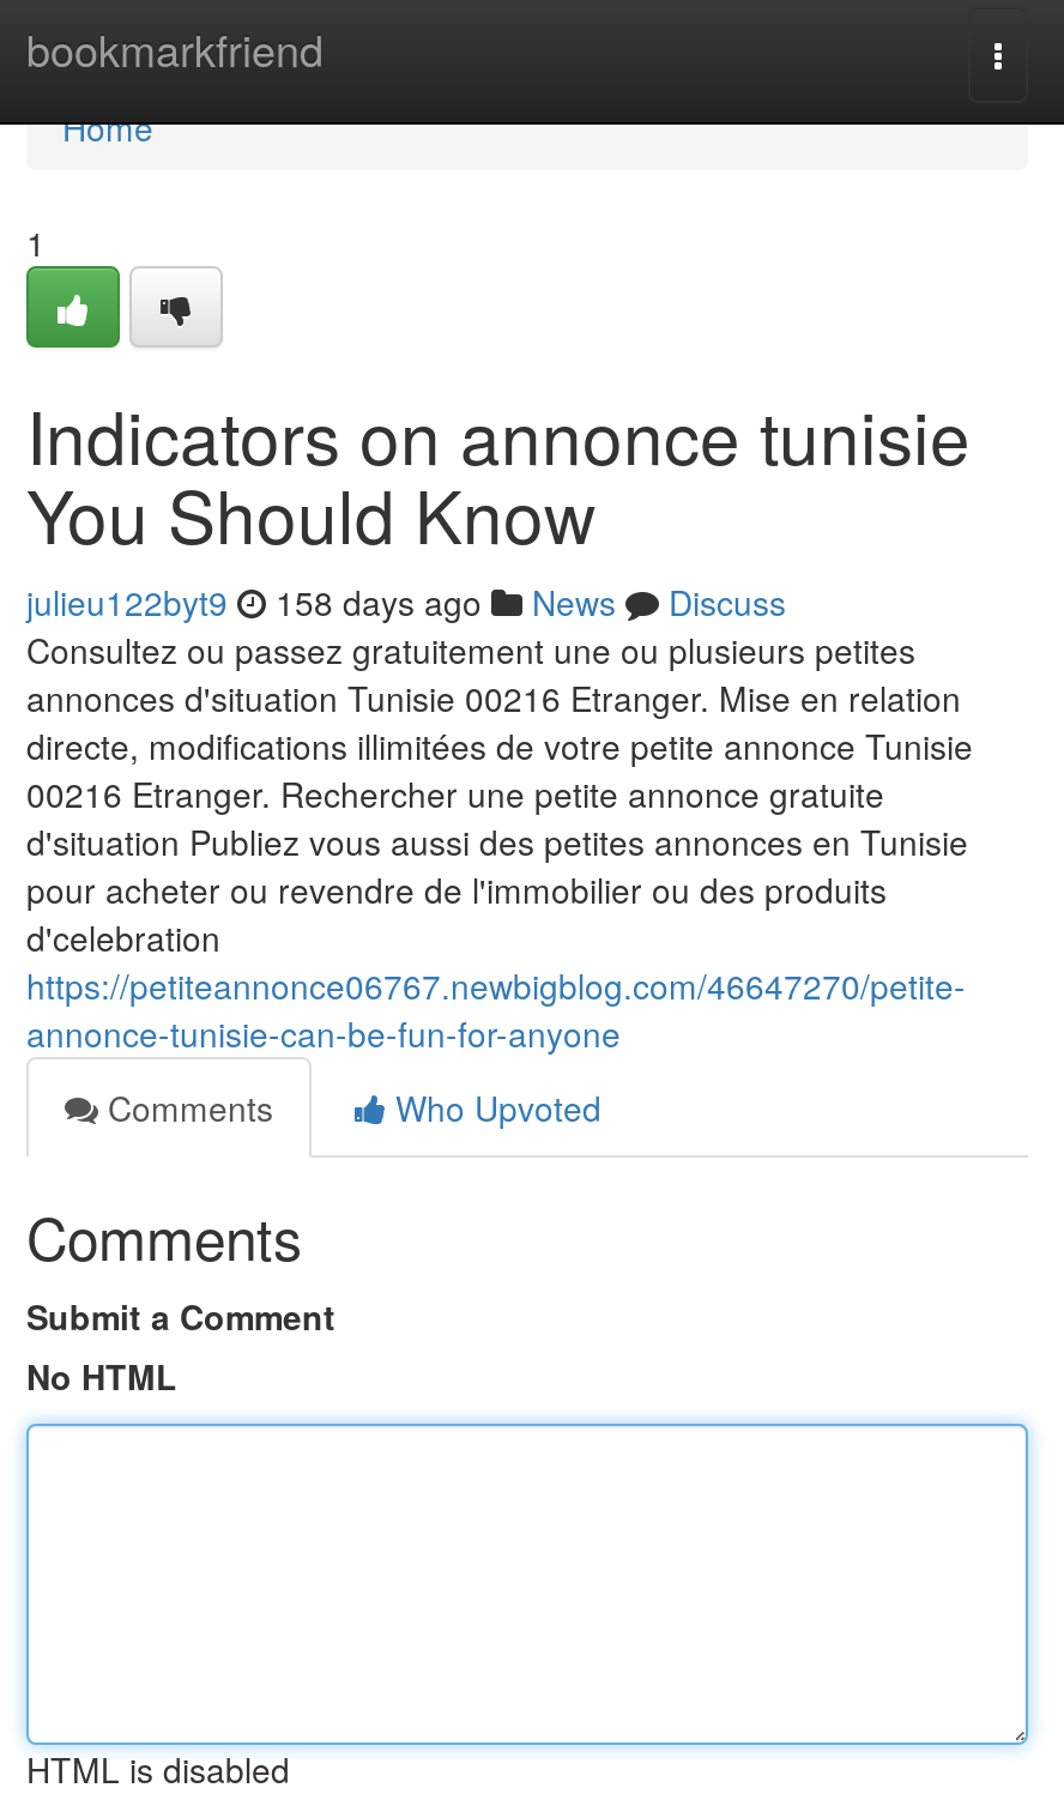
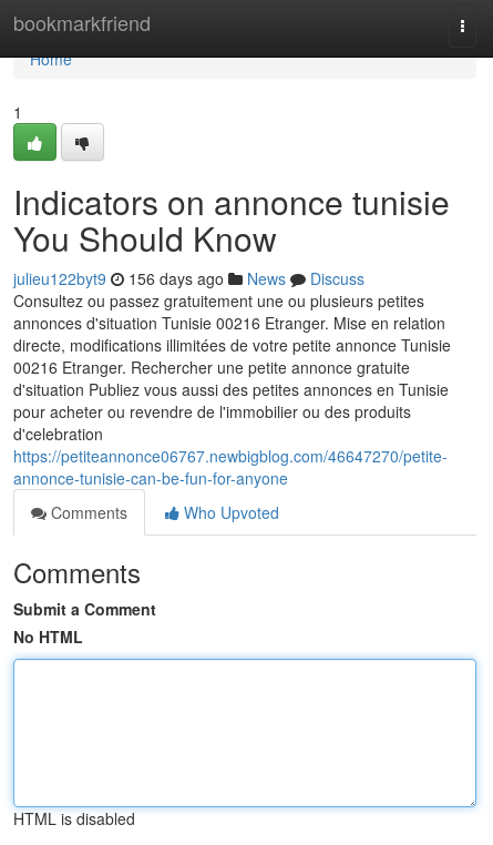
- julieu122byt9 158 days ago News Discuss
+ julieu122byt9 156 days ago News Discuss
